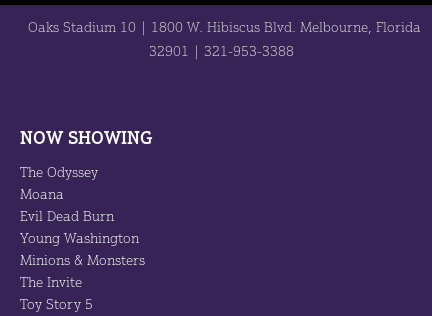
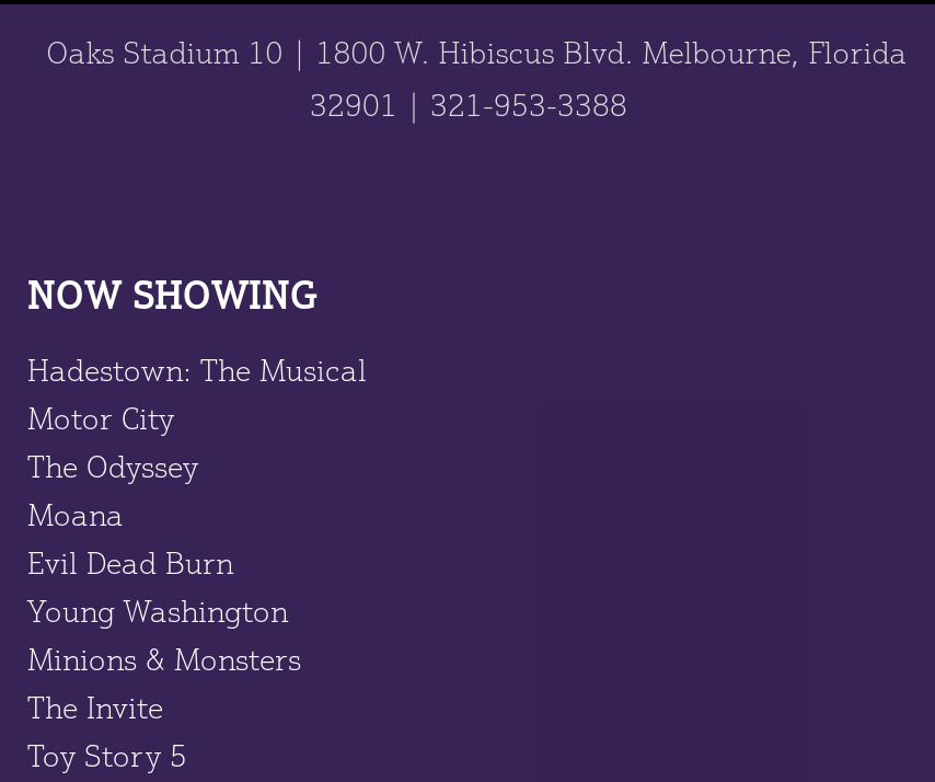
+ Hadestown: The Musical
+ Motor City
